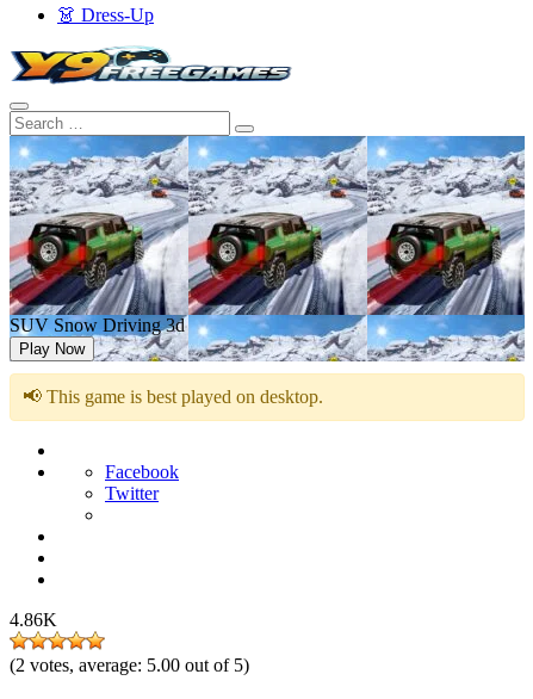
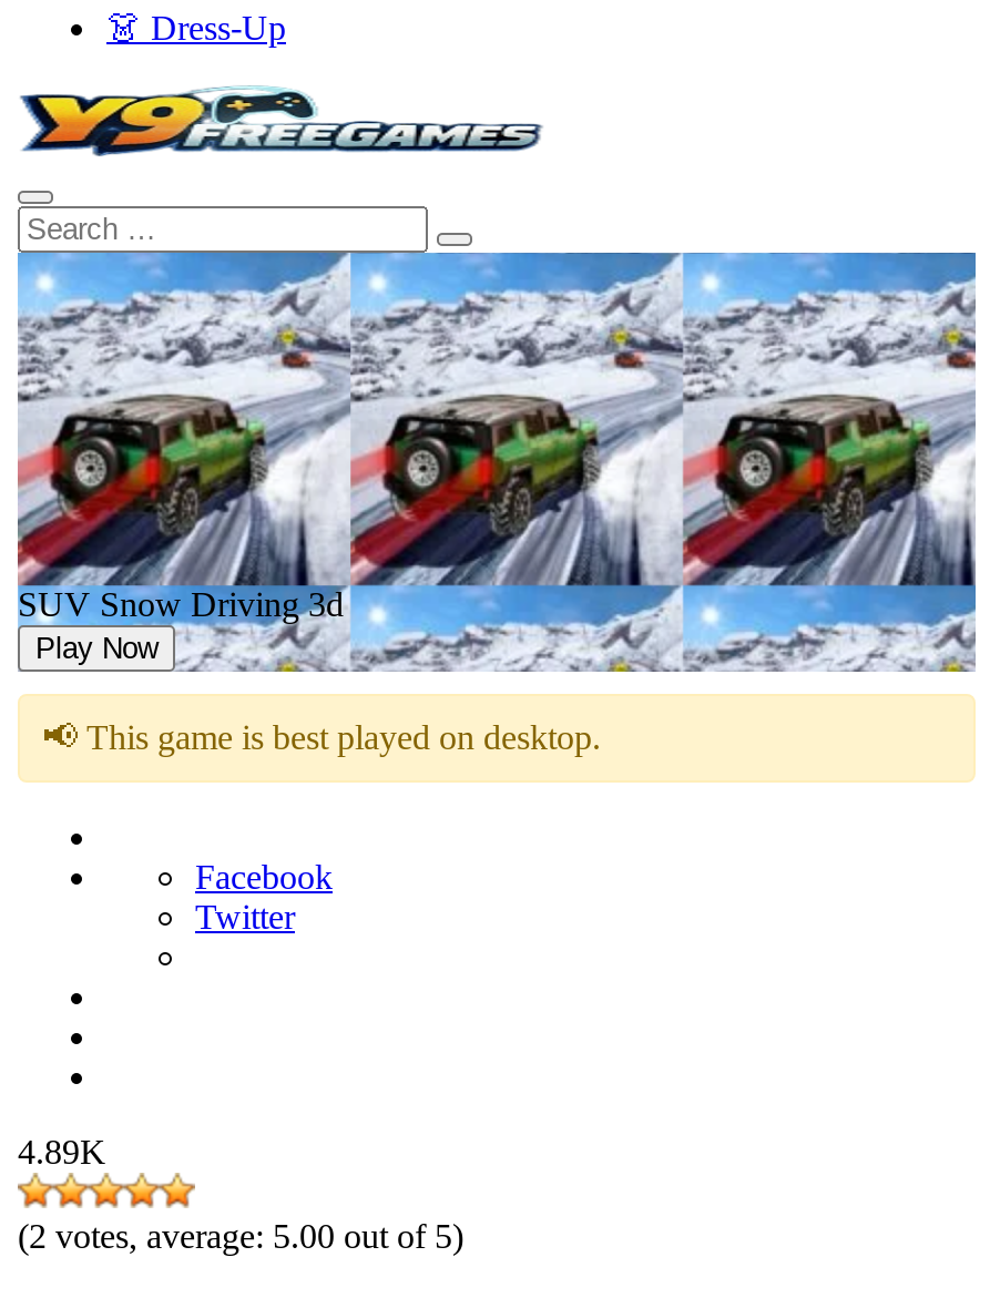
- 4.86K
+ 4.89K
